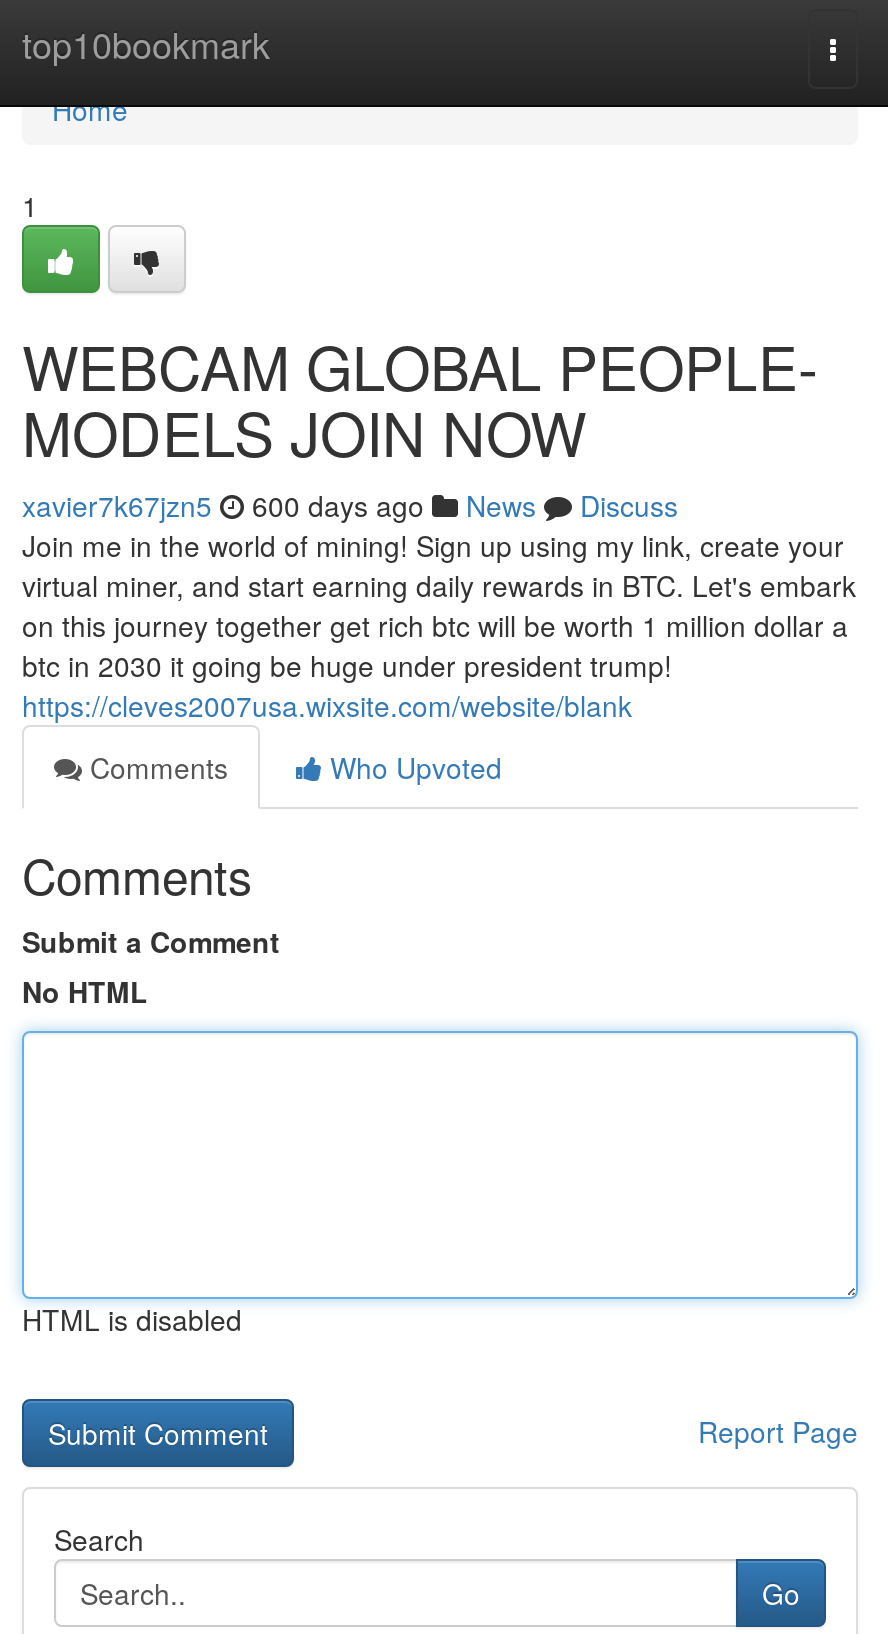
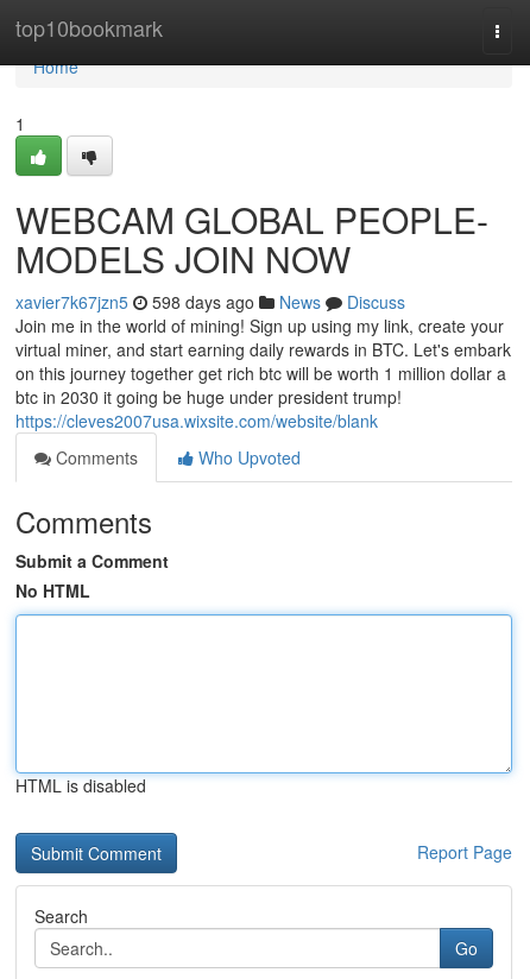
- xavier7k67jzn5 600 days ago News Discuss
+ xavier7k67jzn5 598 days ago News Discuss
